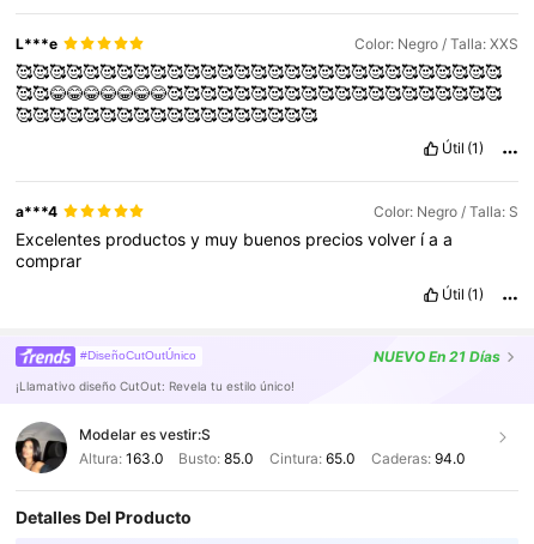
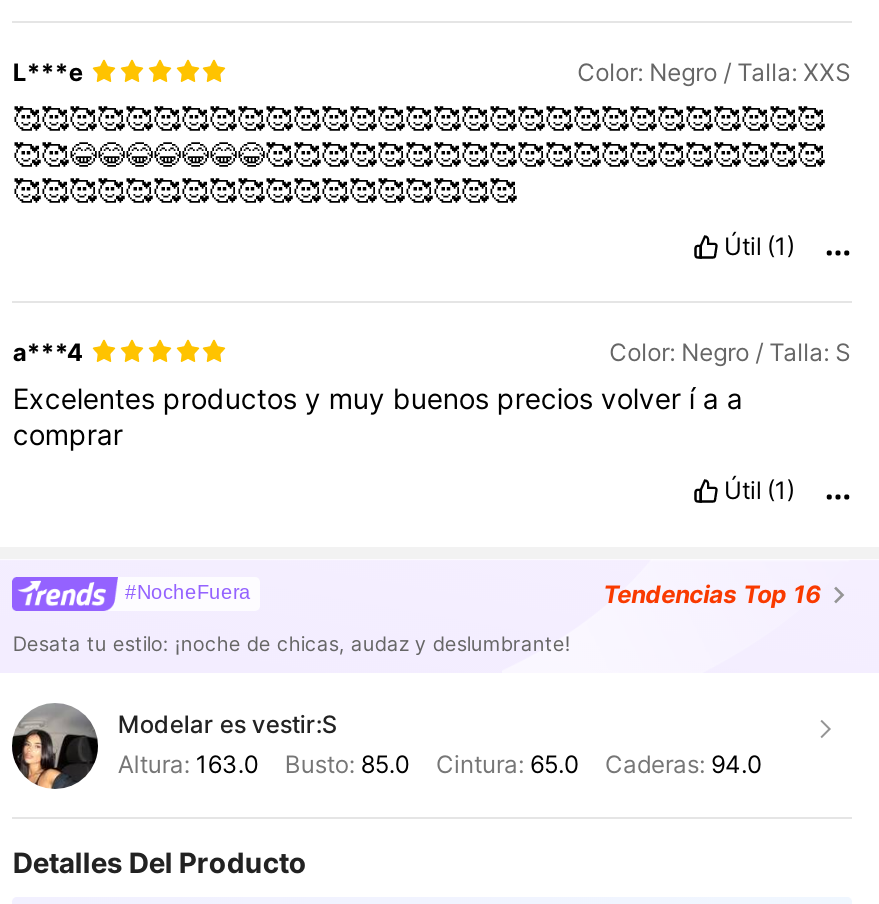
- #DiseñoCutOutÚnico
- NUEVO En 21 Días
+ #NocheFuera
+ Tendencias Top 16

- ¡Llamativo diseño CutOut: Revela tu estilo único!
+ Desata tu estilo: ¡noche de chicas, audaz y deslumbrante!
